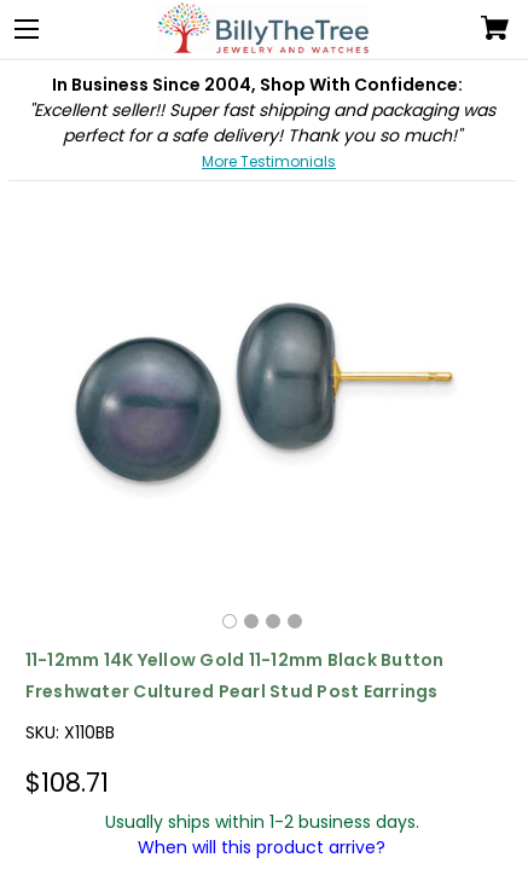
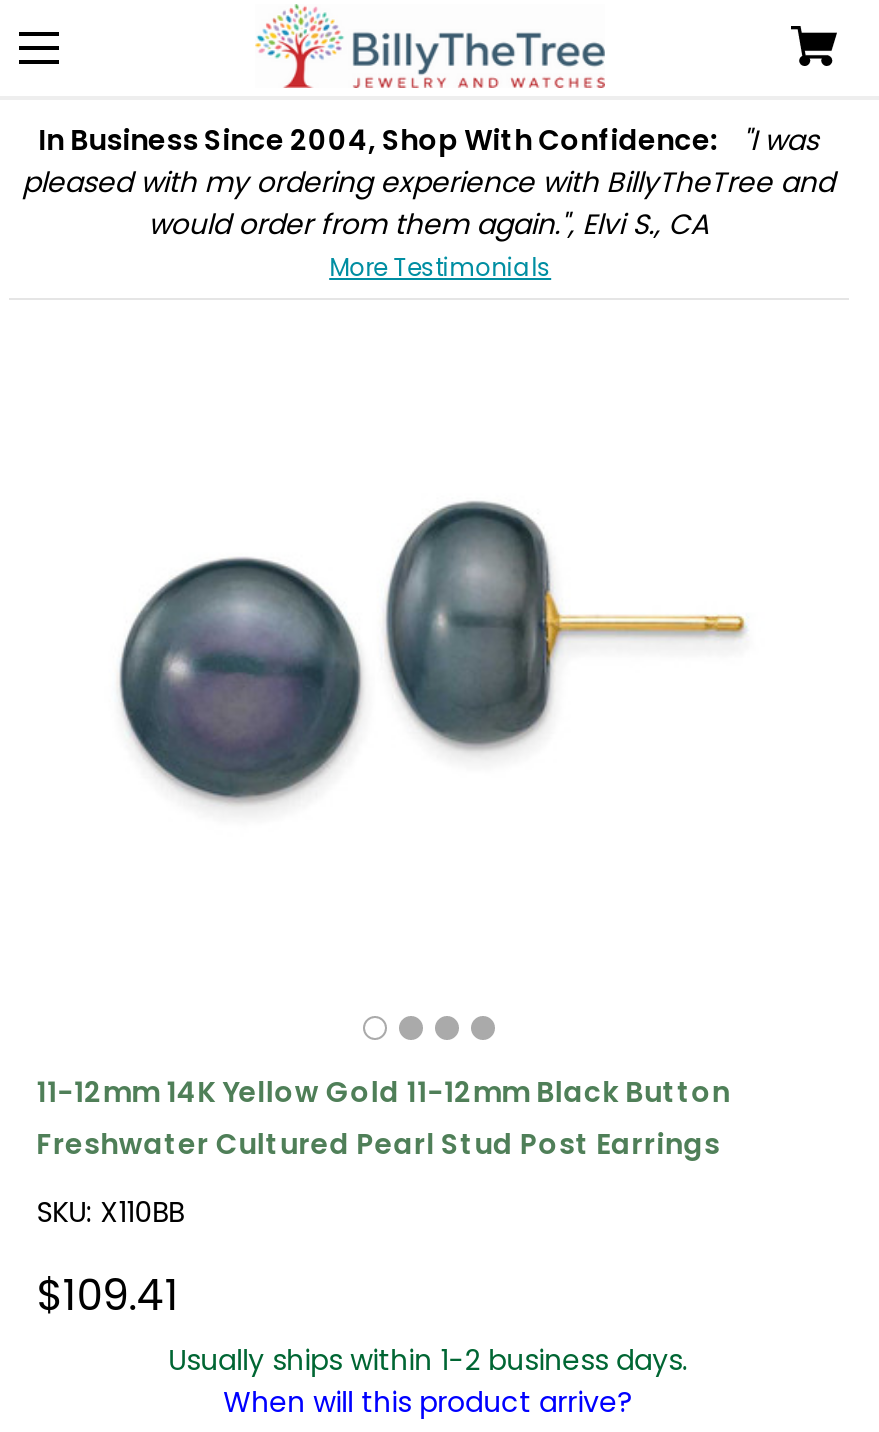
- In Business Since 2004, Shop With Confidence:
- "Excellent seller!! Super fast shipping and packaging was
- perfect for a safe delivery! Thank you so much!"
+ In Business Since 2004, Shop With Confidence: "I was
+ pleased with my ordering experience with BillyTheTree and
+ would order from them again.", Elvi S., CA

- $108.71
+ $109.41
